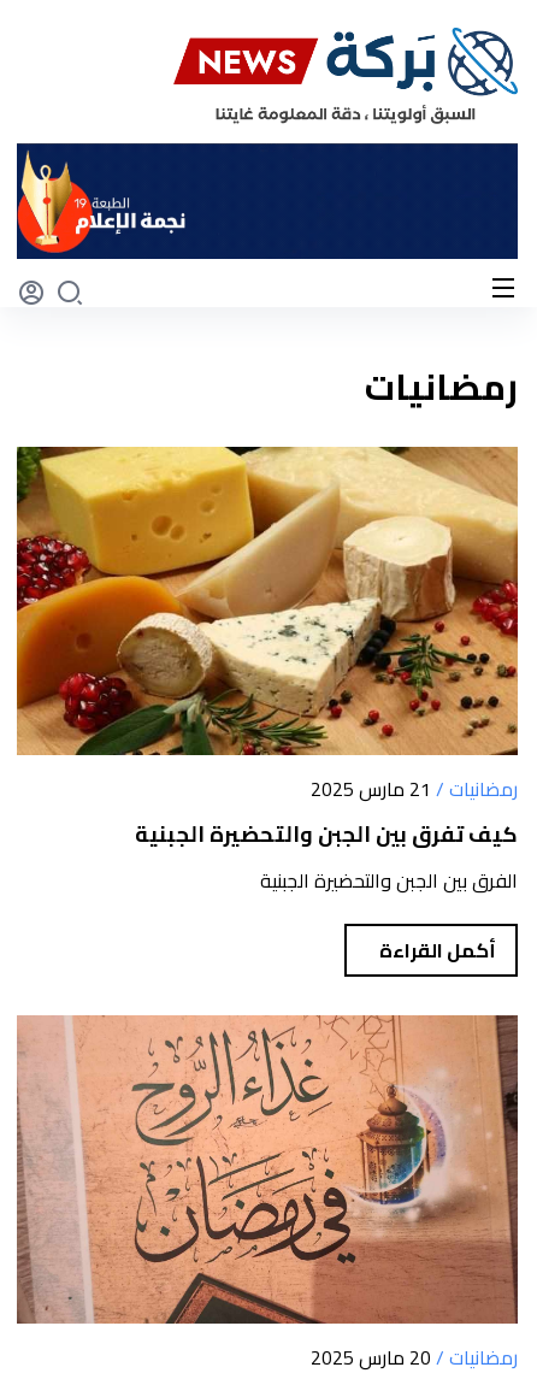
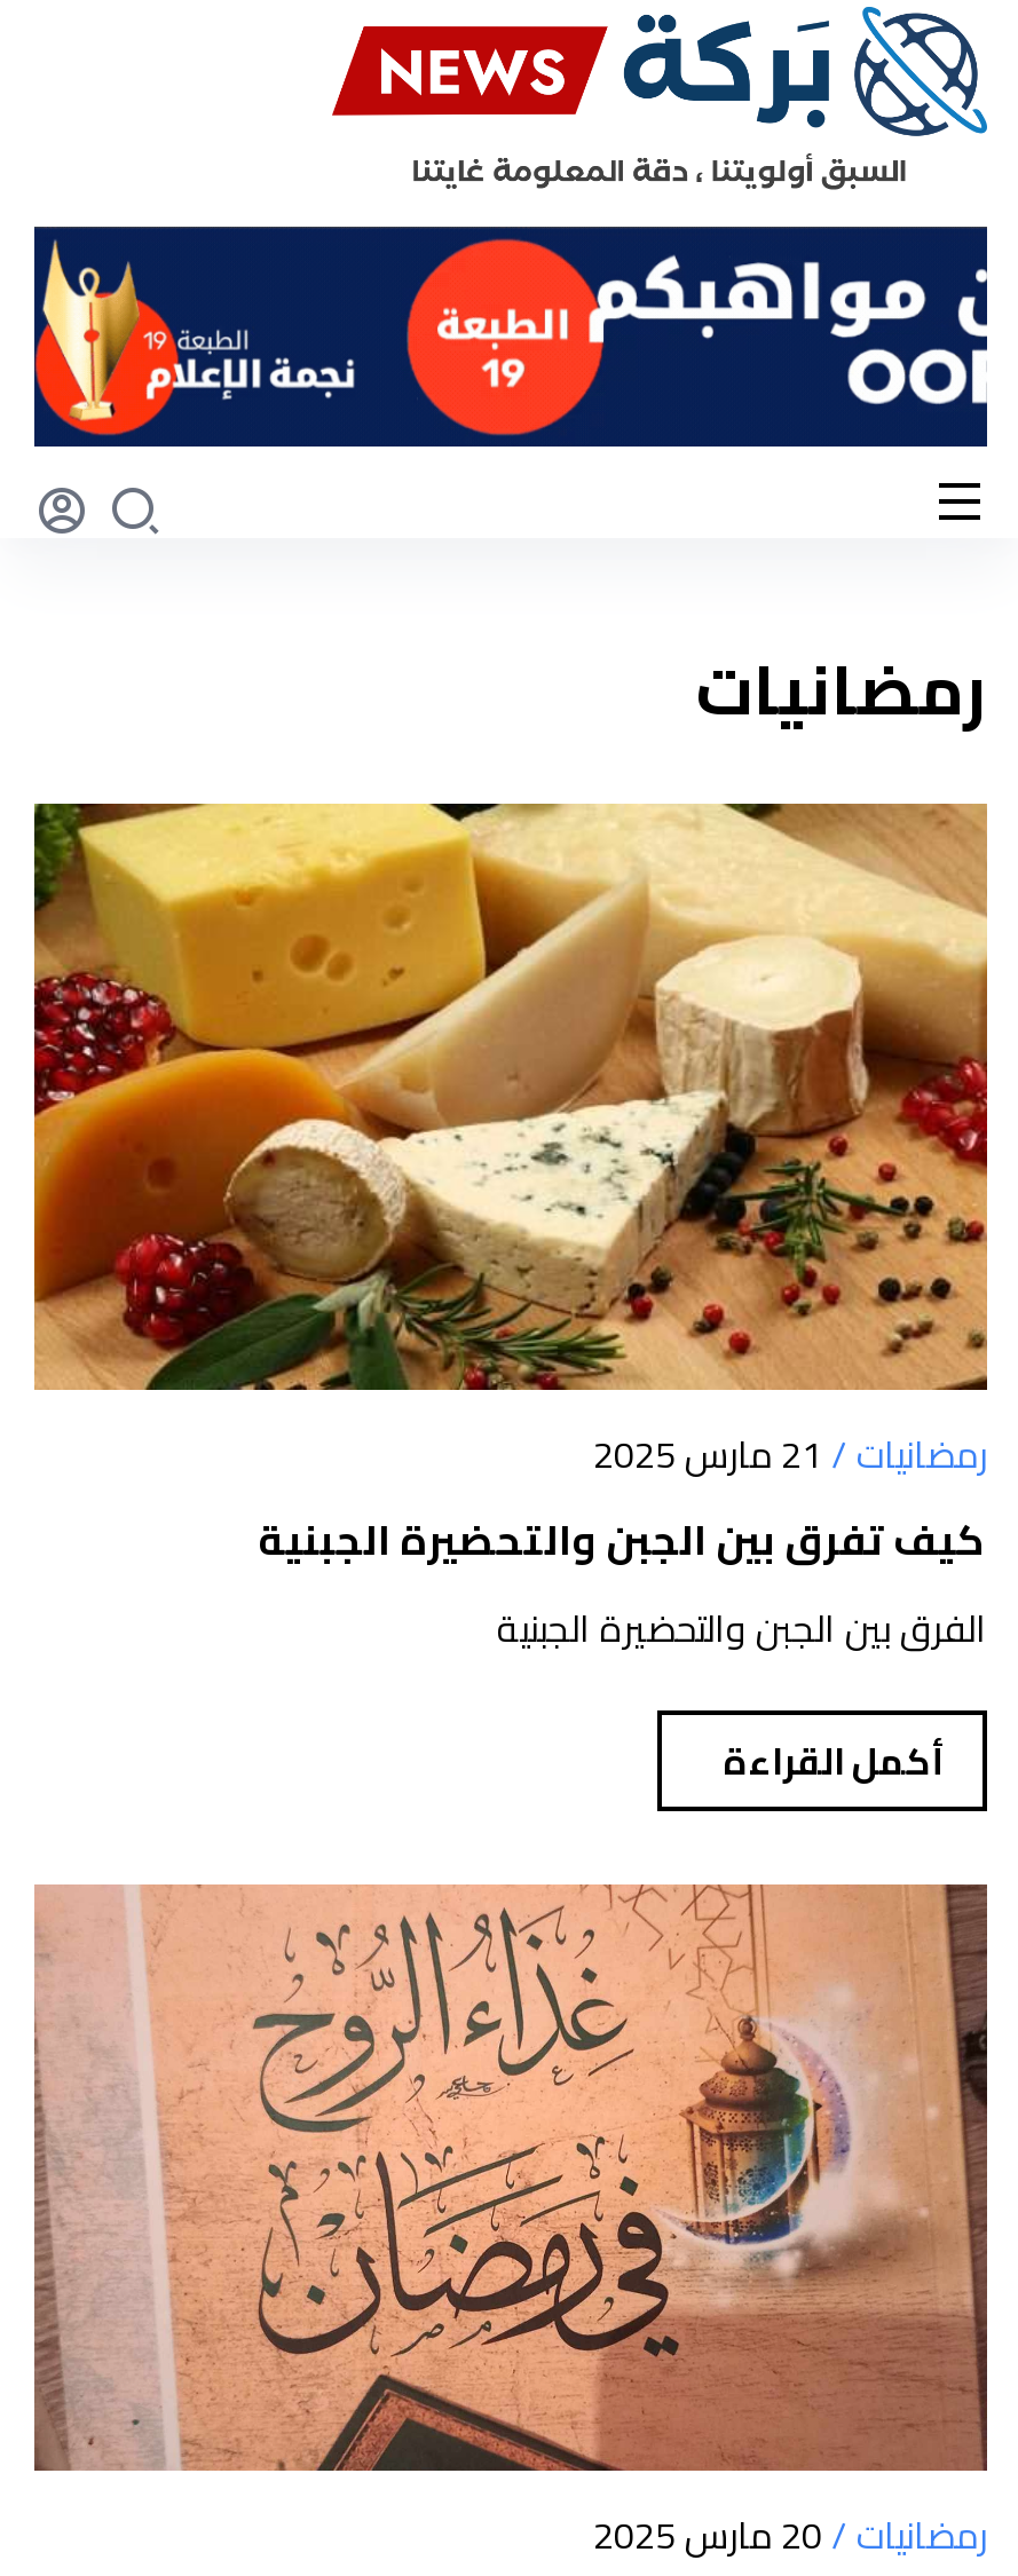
+ [image]
